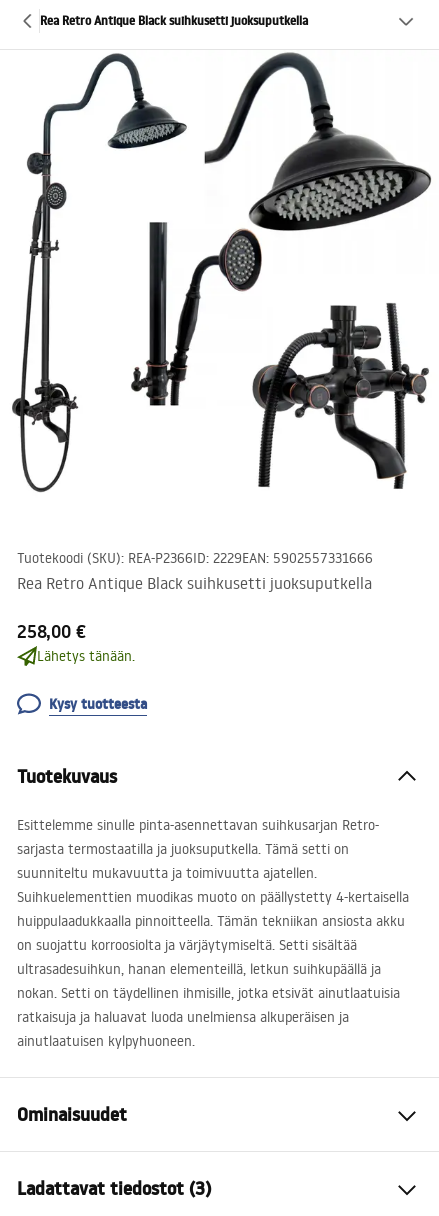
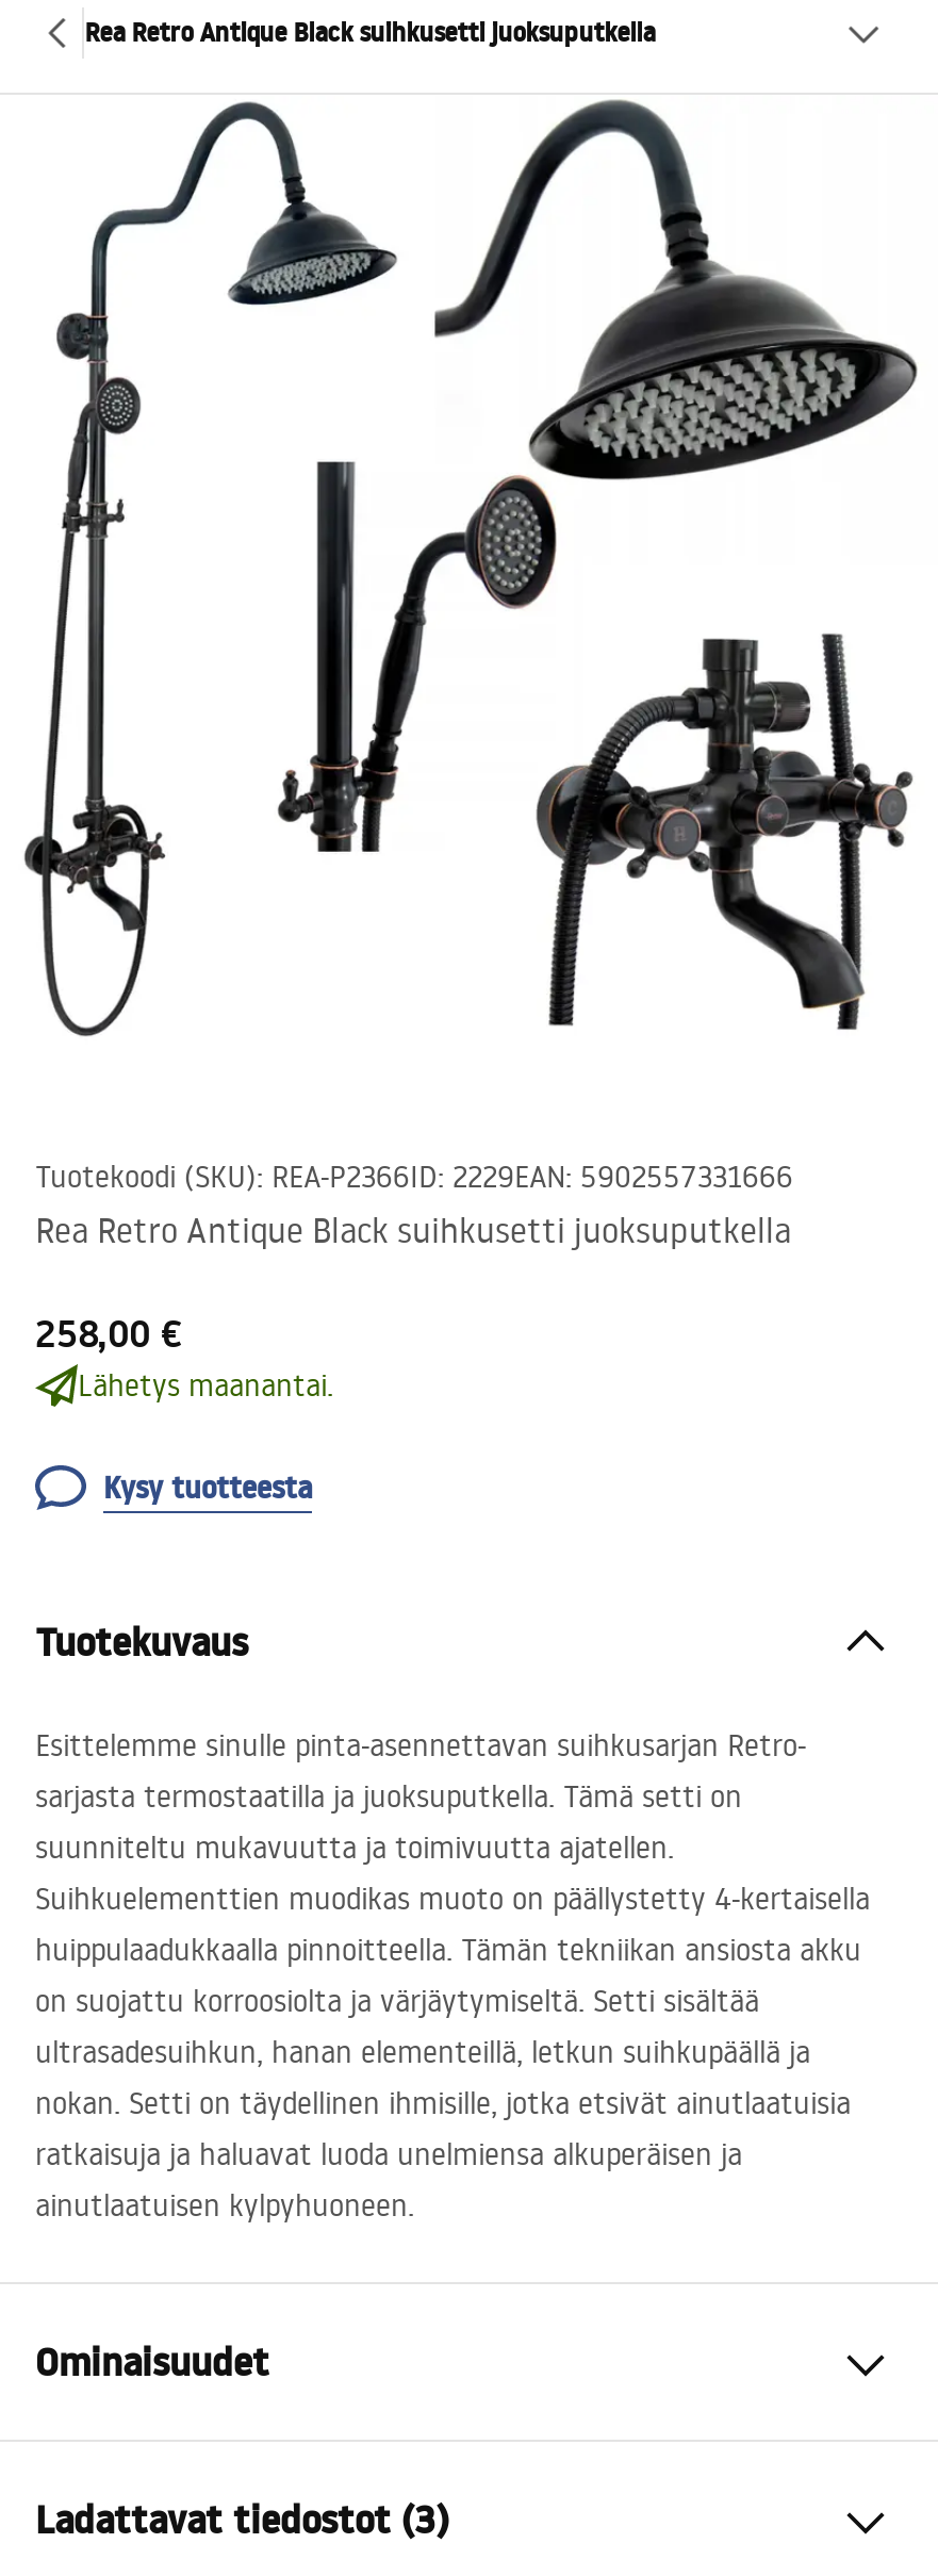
- Lähetys tänään.
+ Lähetys maanantai.
